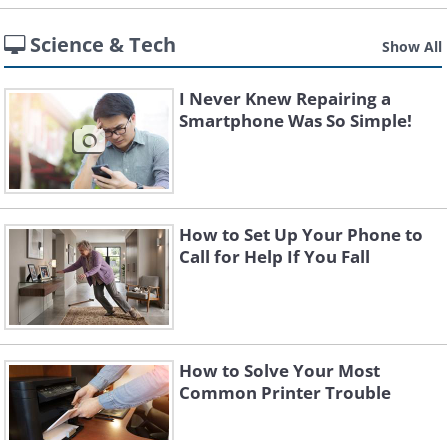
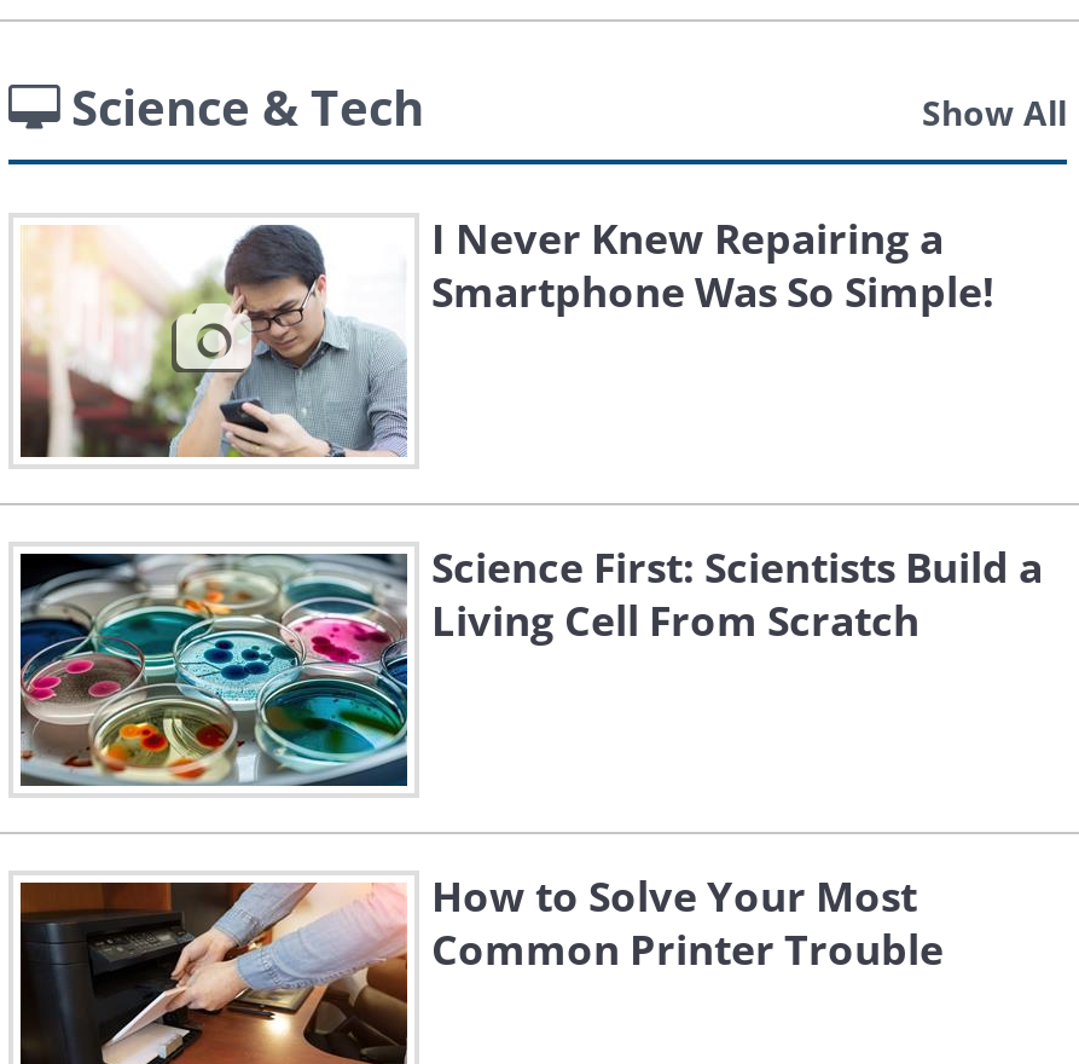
- [image]
- How to Set Up Your Phone to
- Call for Help If You Fall
+ [image]
+ Science First: Scientists Build a
+ Living Cell From Scratch
